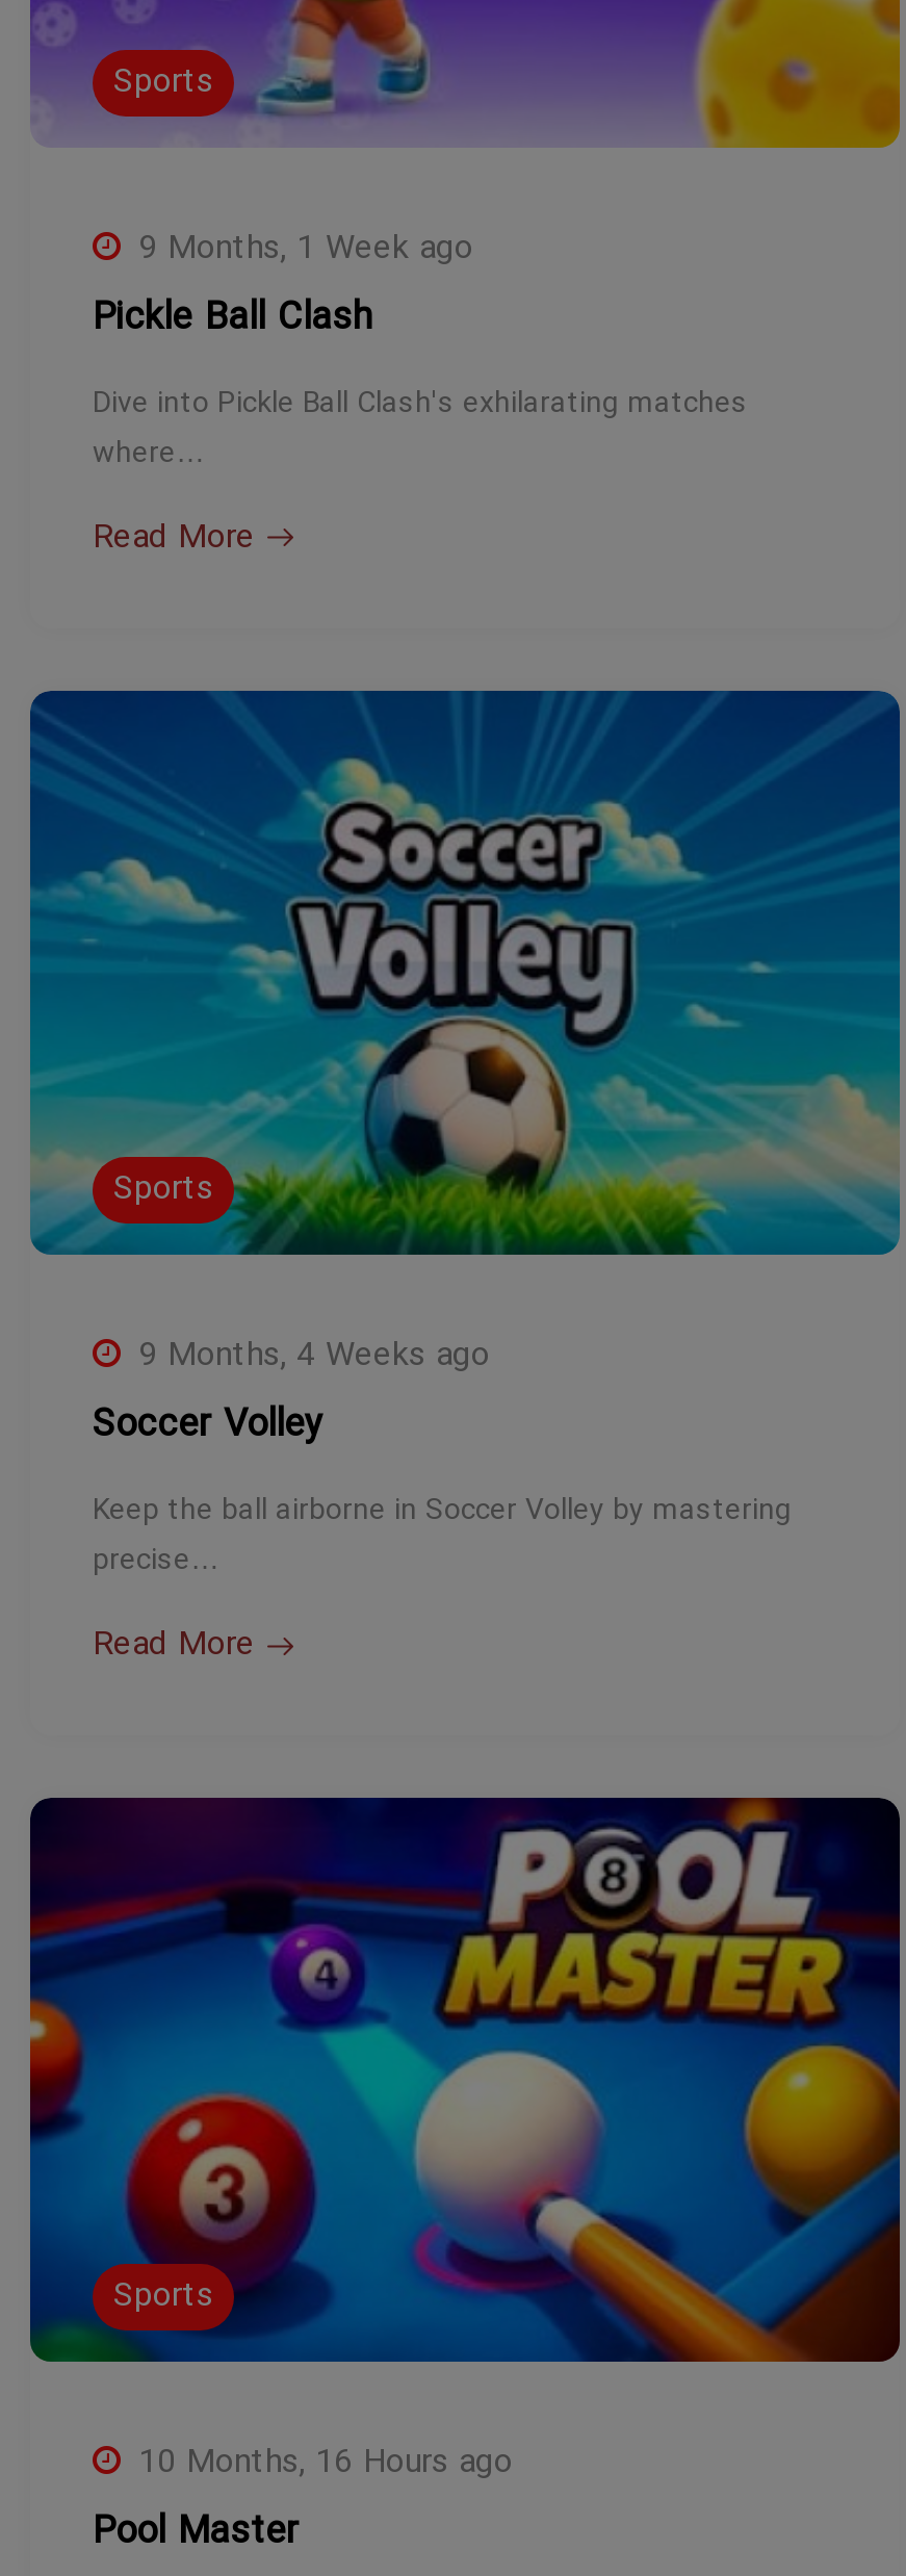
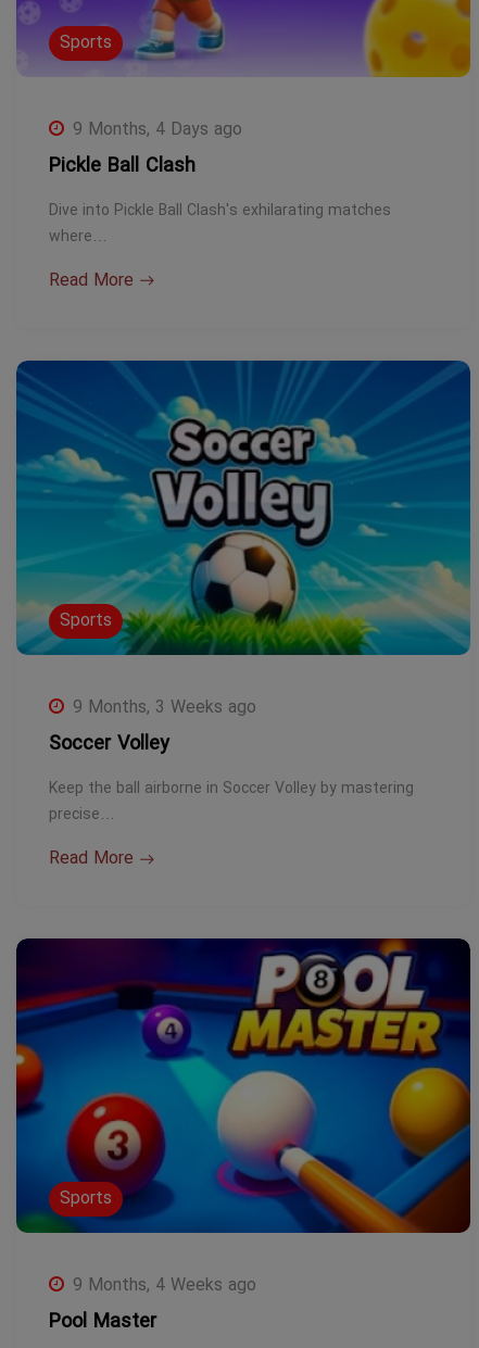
- 9 Months, 1 Week ago
+ 9 Months, 4 Days ago

+ 9 Months, 3 Weeks ago

moved down: 9 Months, 4 Weeks ago

- 10 Months, 16 Hours ago
